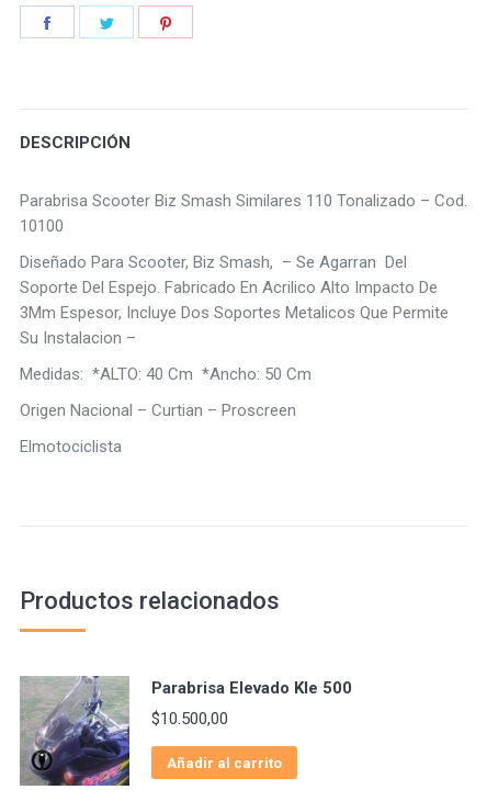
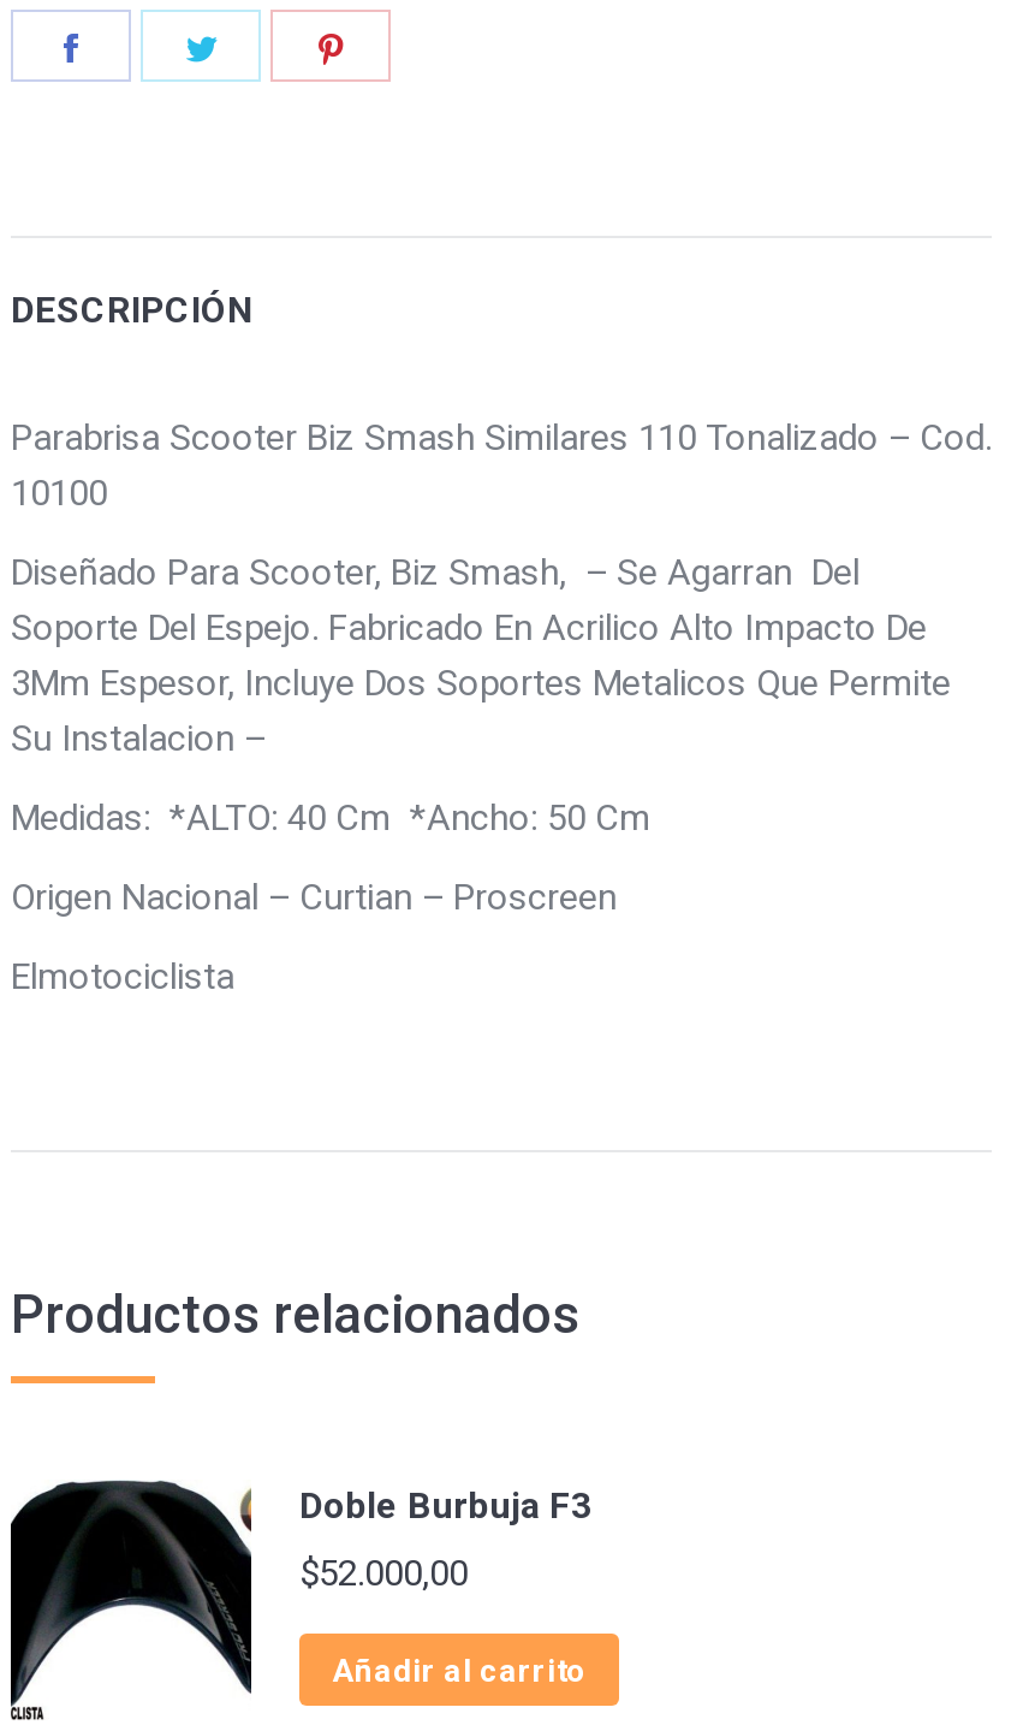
- [image]
- Parabrisa Elevado Kle 500
+ [image]
+ Doble Burbuja F3

- $10.500,00
+ $52.000,00
